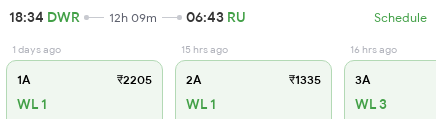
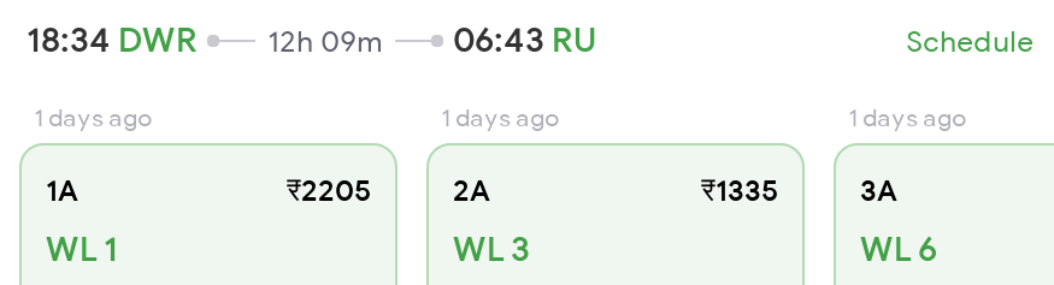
- 15 hrs ago
+ 1 days ago

- 16 hrs ago
+ 1 days ago

- WL 1
+ WL 3

- WL 3
+ WL 6
